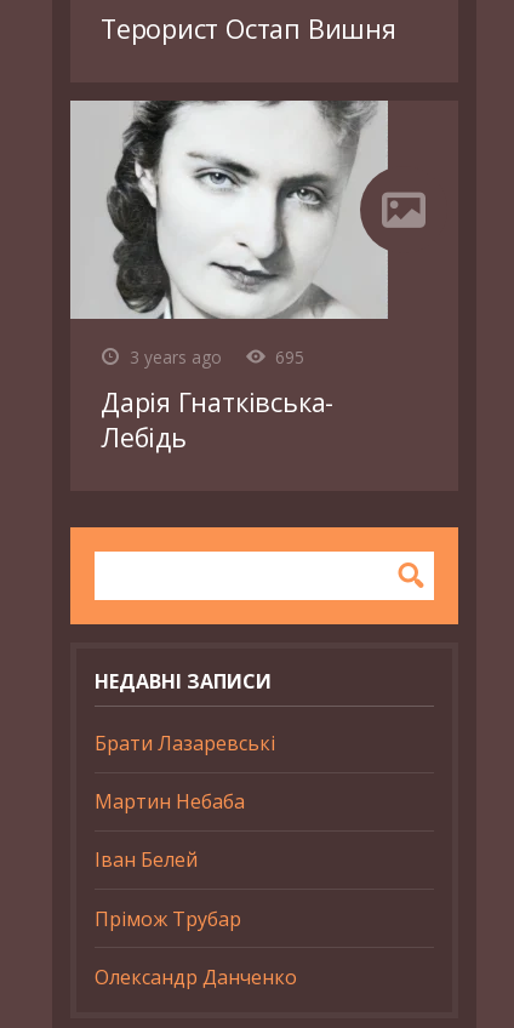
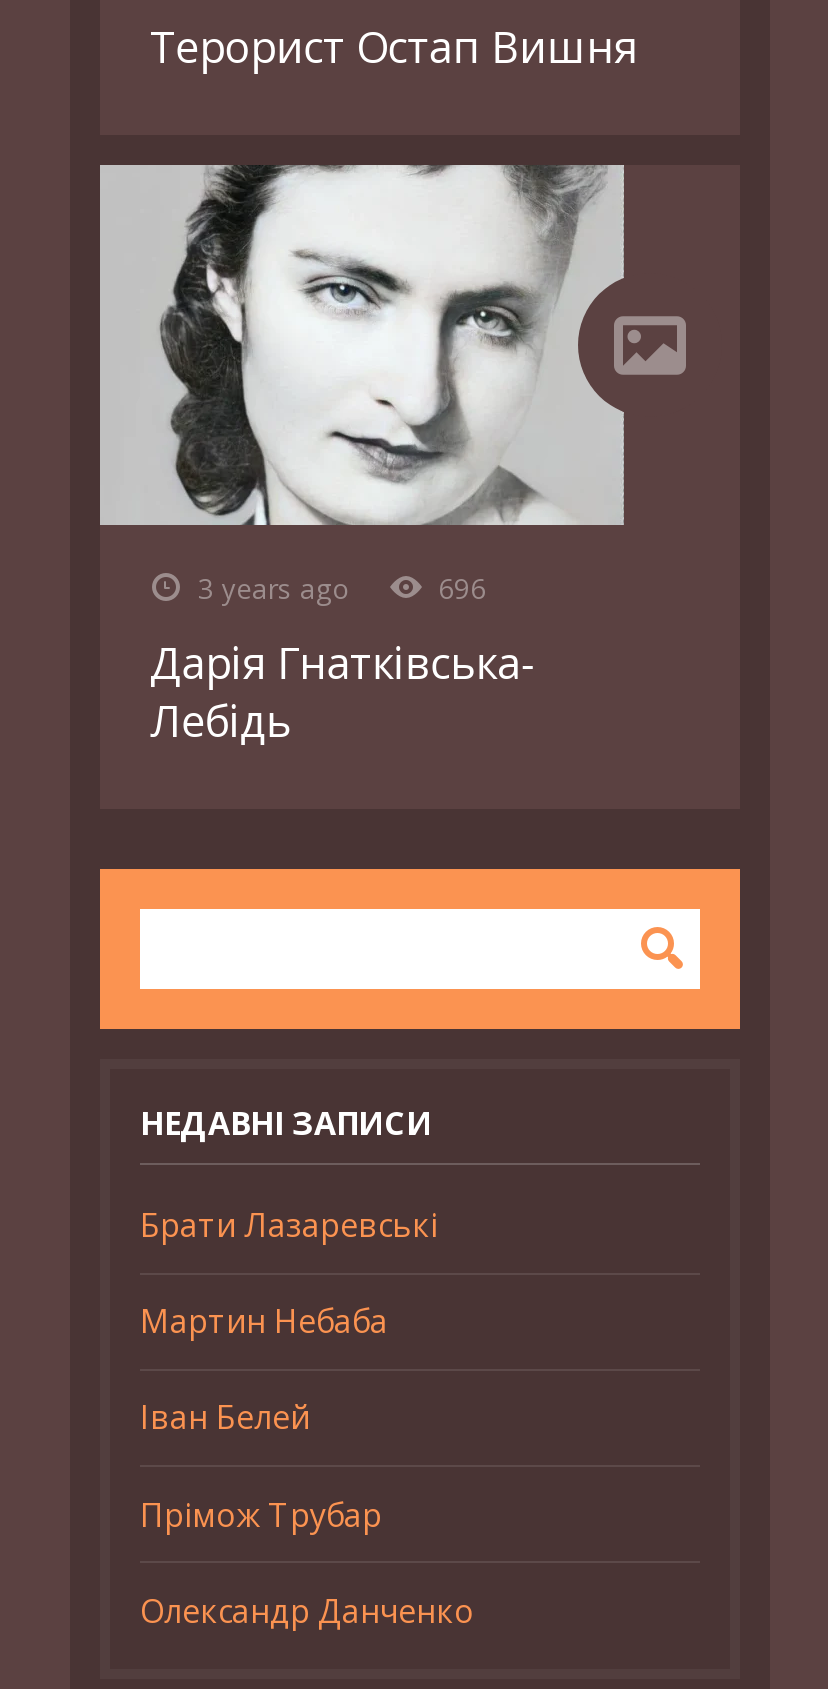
- 695
+ 696
